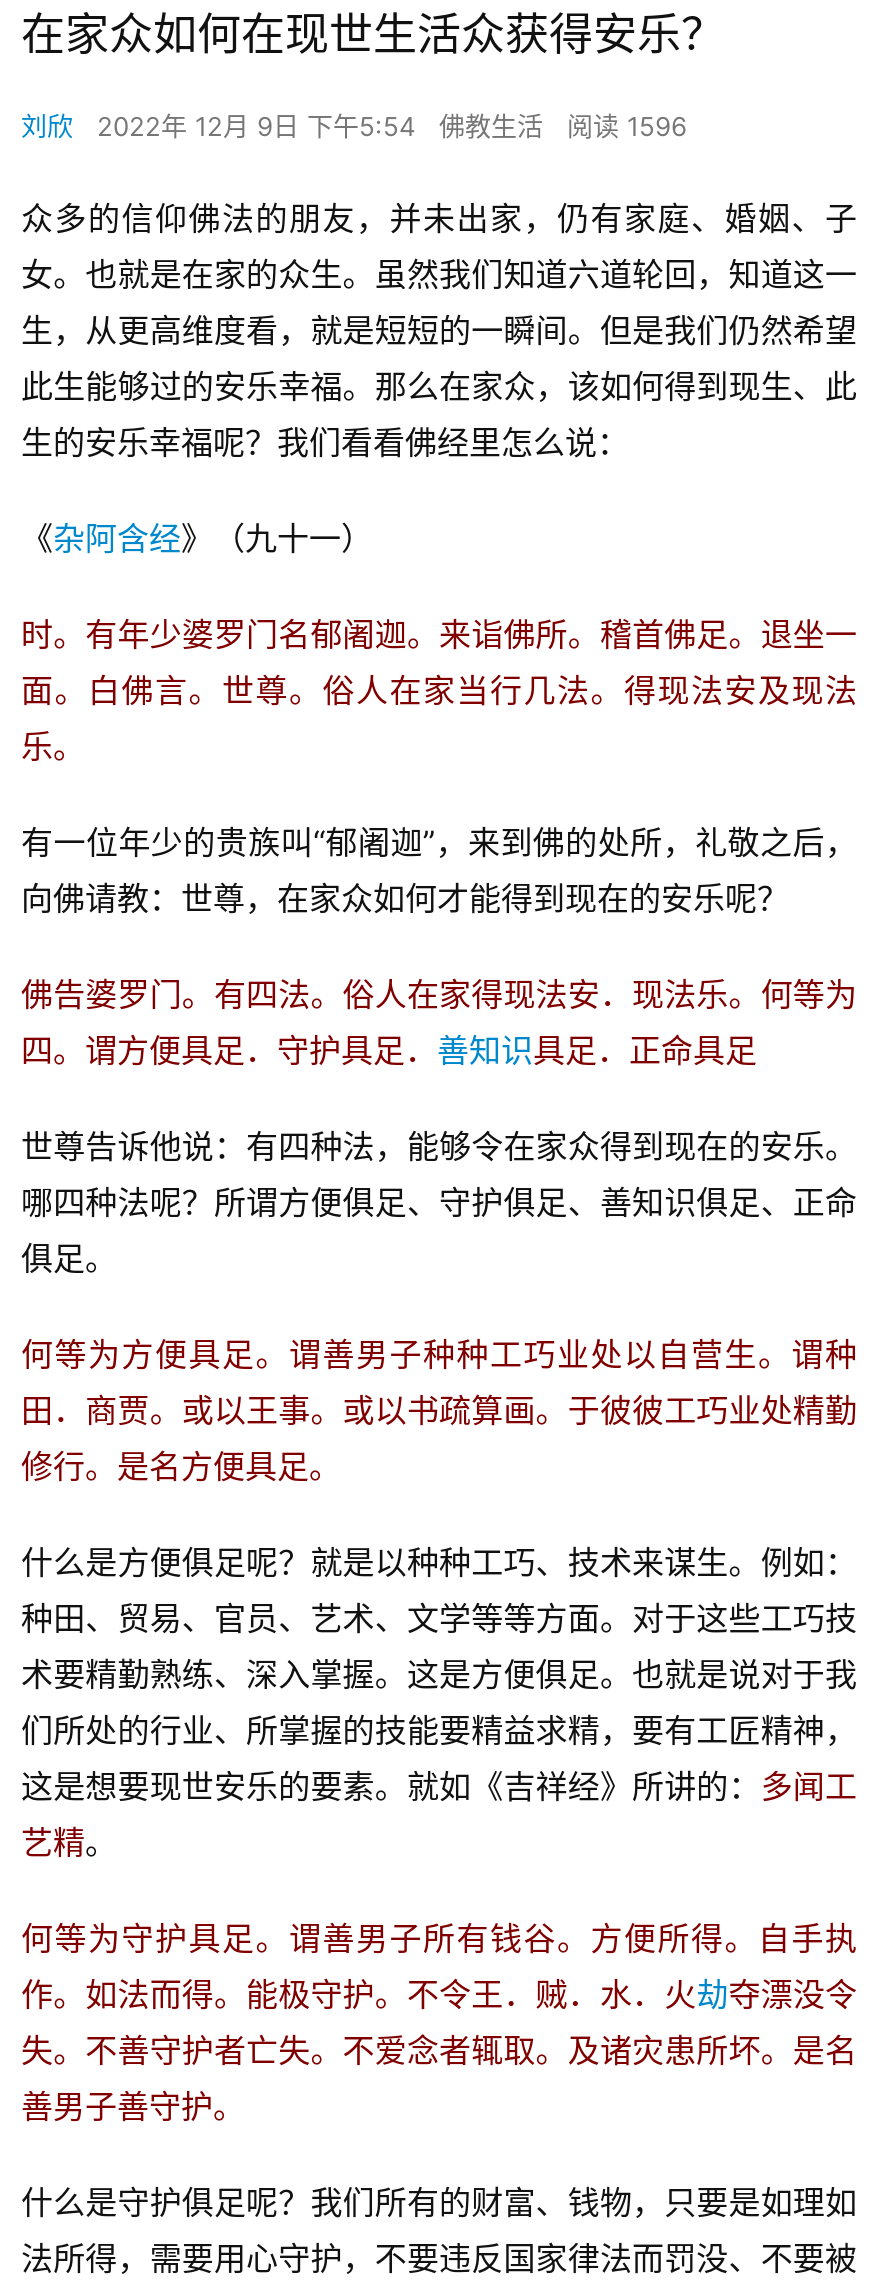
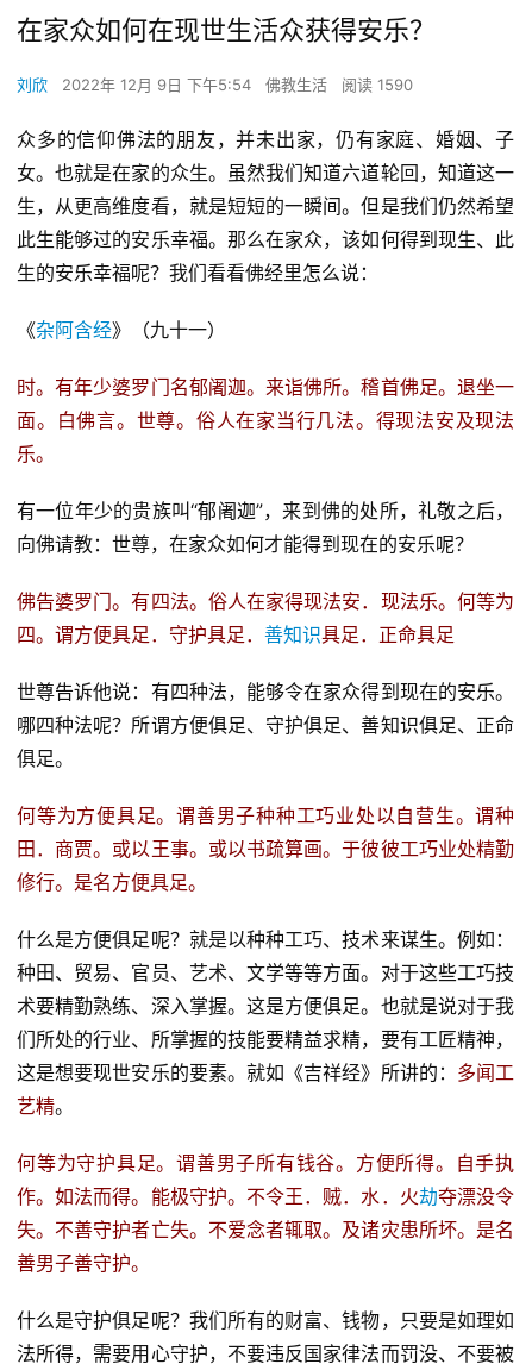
- 刘欣 2022年 12月 9日 下午5:54 佛教生活 阅读 1596
+ 刘欣 2022年 12月 9日 下午5:54 佛教生活 阅读 1590
